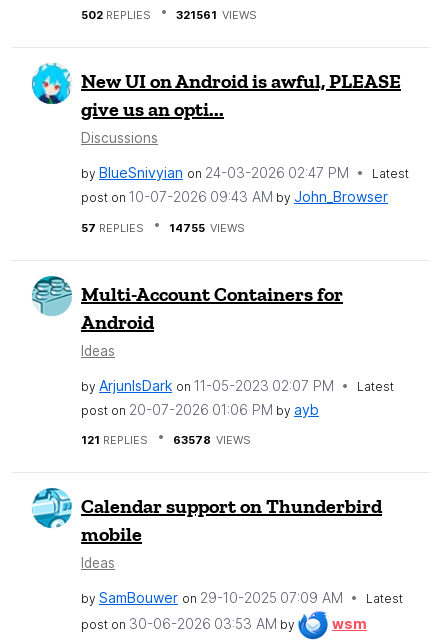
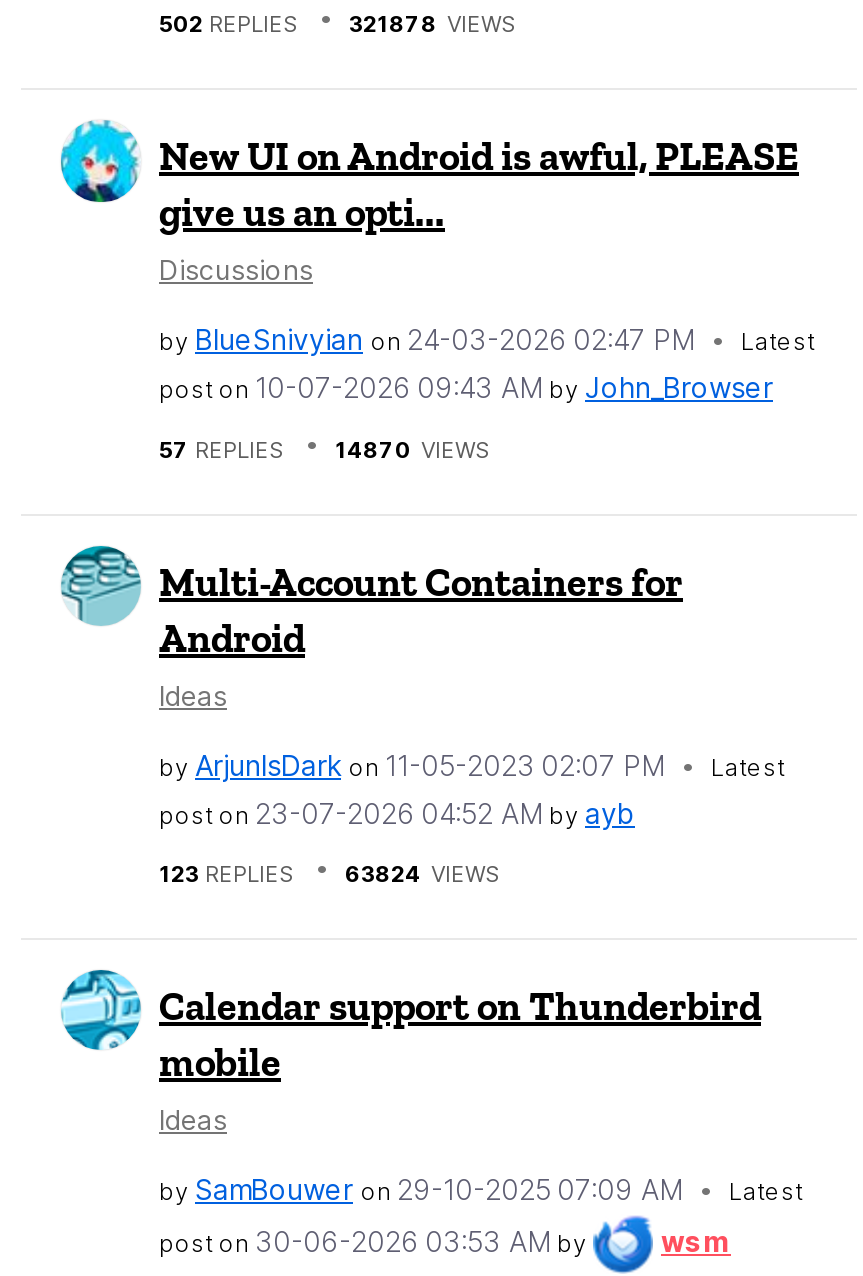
- 502 REPLIES 321561 VIEWS
+ 502 REPLIES 321878 VIEWS

- 57 REPLIES 14755 VIEWS
+ 57 REPLIES 14870 VIEWS

- post on 20-07-2026 01:06 PM by ayb
+ post on 23-07-2026 04:52 AM by ayb

- 121 REPLIES
+ 123 REPLIES

- 63578 VIEWS
+ 63824 VIEWS
